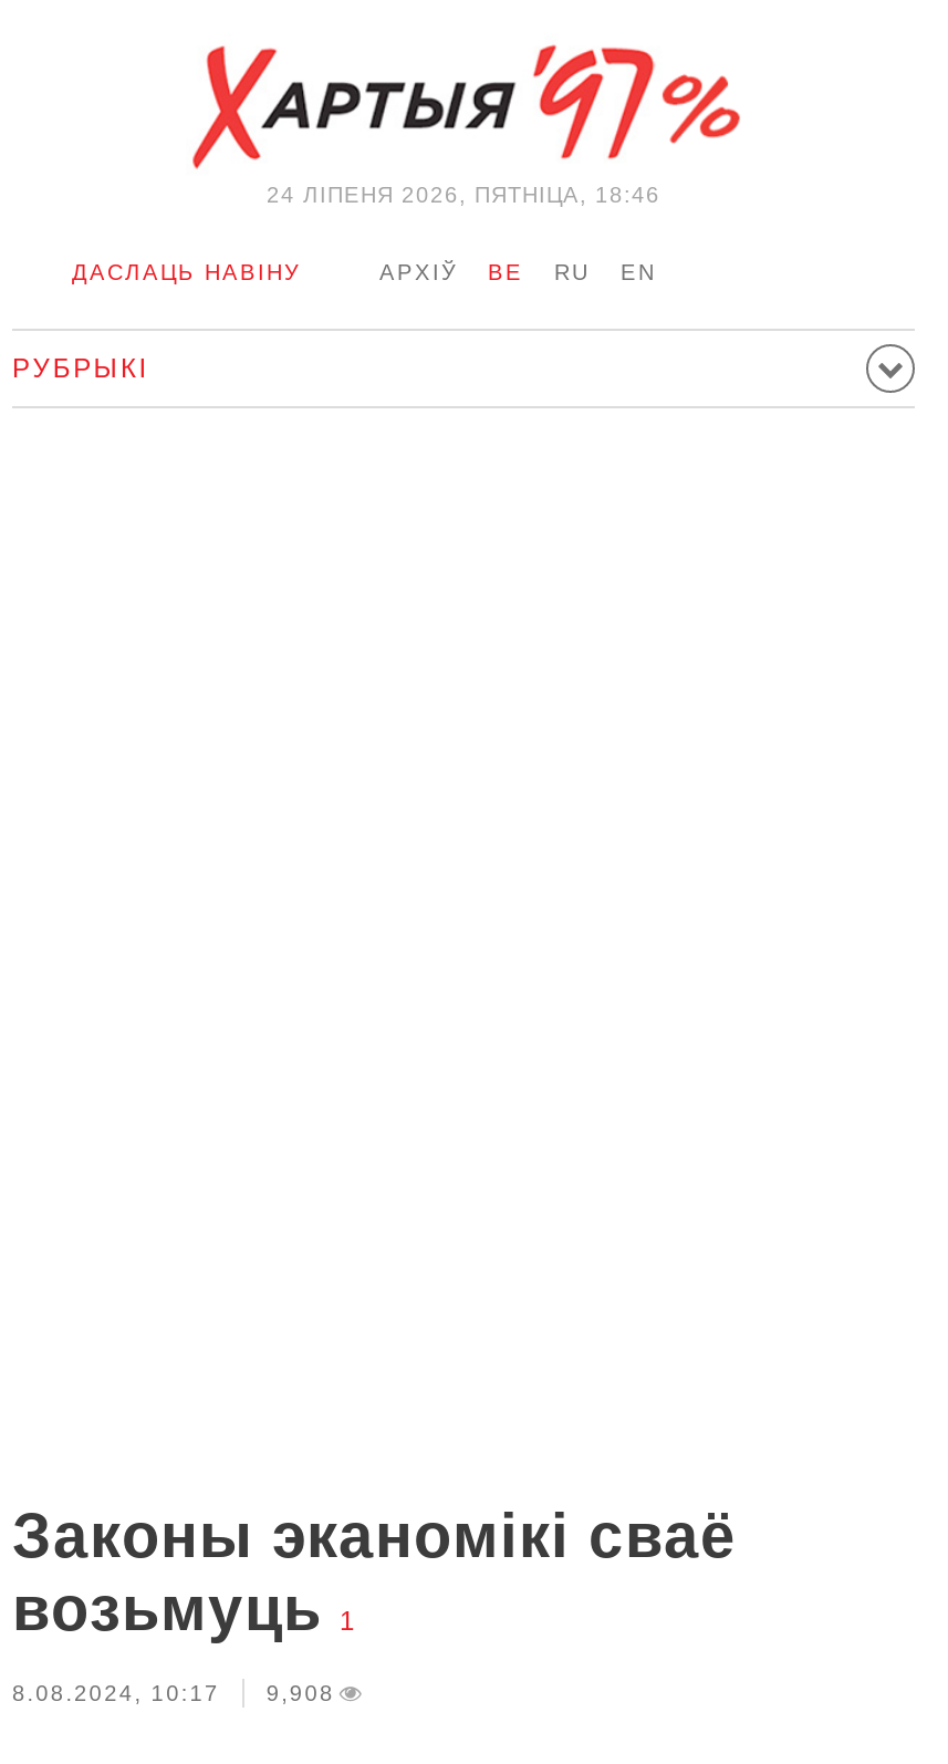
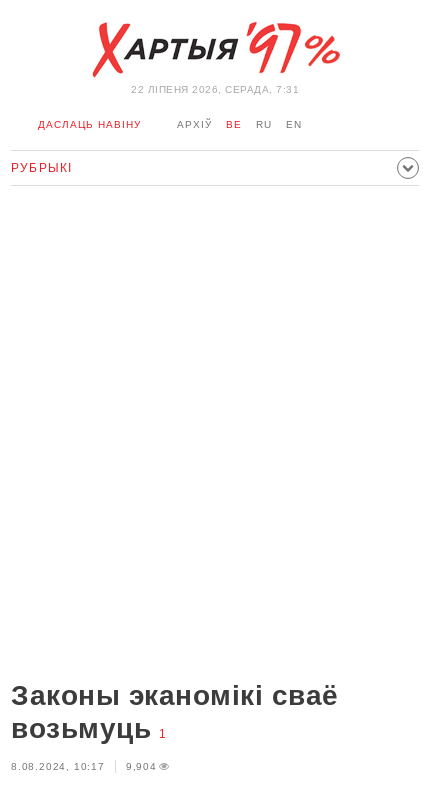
- 24 ЛIПЕНЯ 2026, ПЯТНІЦА, 18:46
+ 22 ЛIПЕНЯ 2026, СЕРАДА, 7:31

- 8.08.2024, 10:17 9,908
+ 8.08.2024, 10:17 9,904
